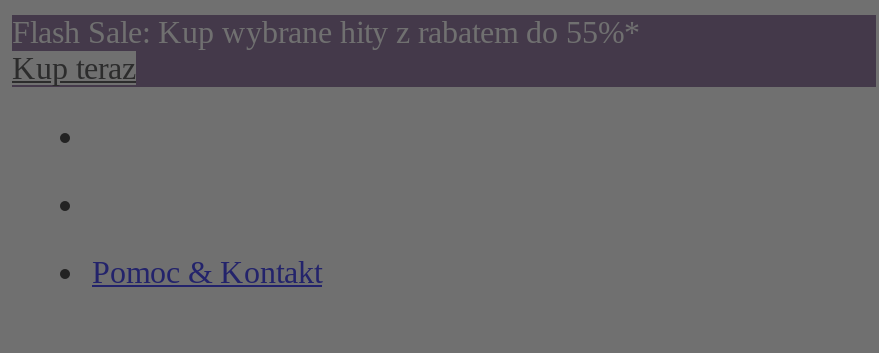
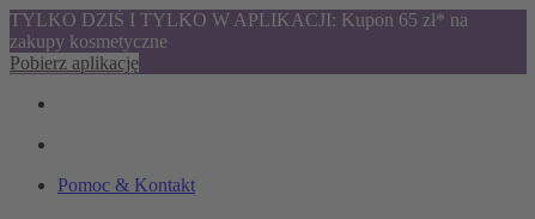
- Flash Sale: Kup wybrane hity z rabatem do 55%*
- Kup teraz
+ TYLKO DZIŚ I TYLKO W APLIKACJI: Kupon 65 zł* na
+ zakupy kosmetyczne
+ Pobierz aplikację
